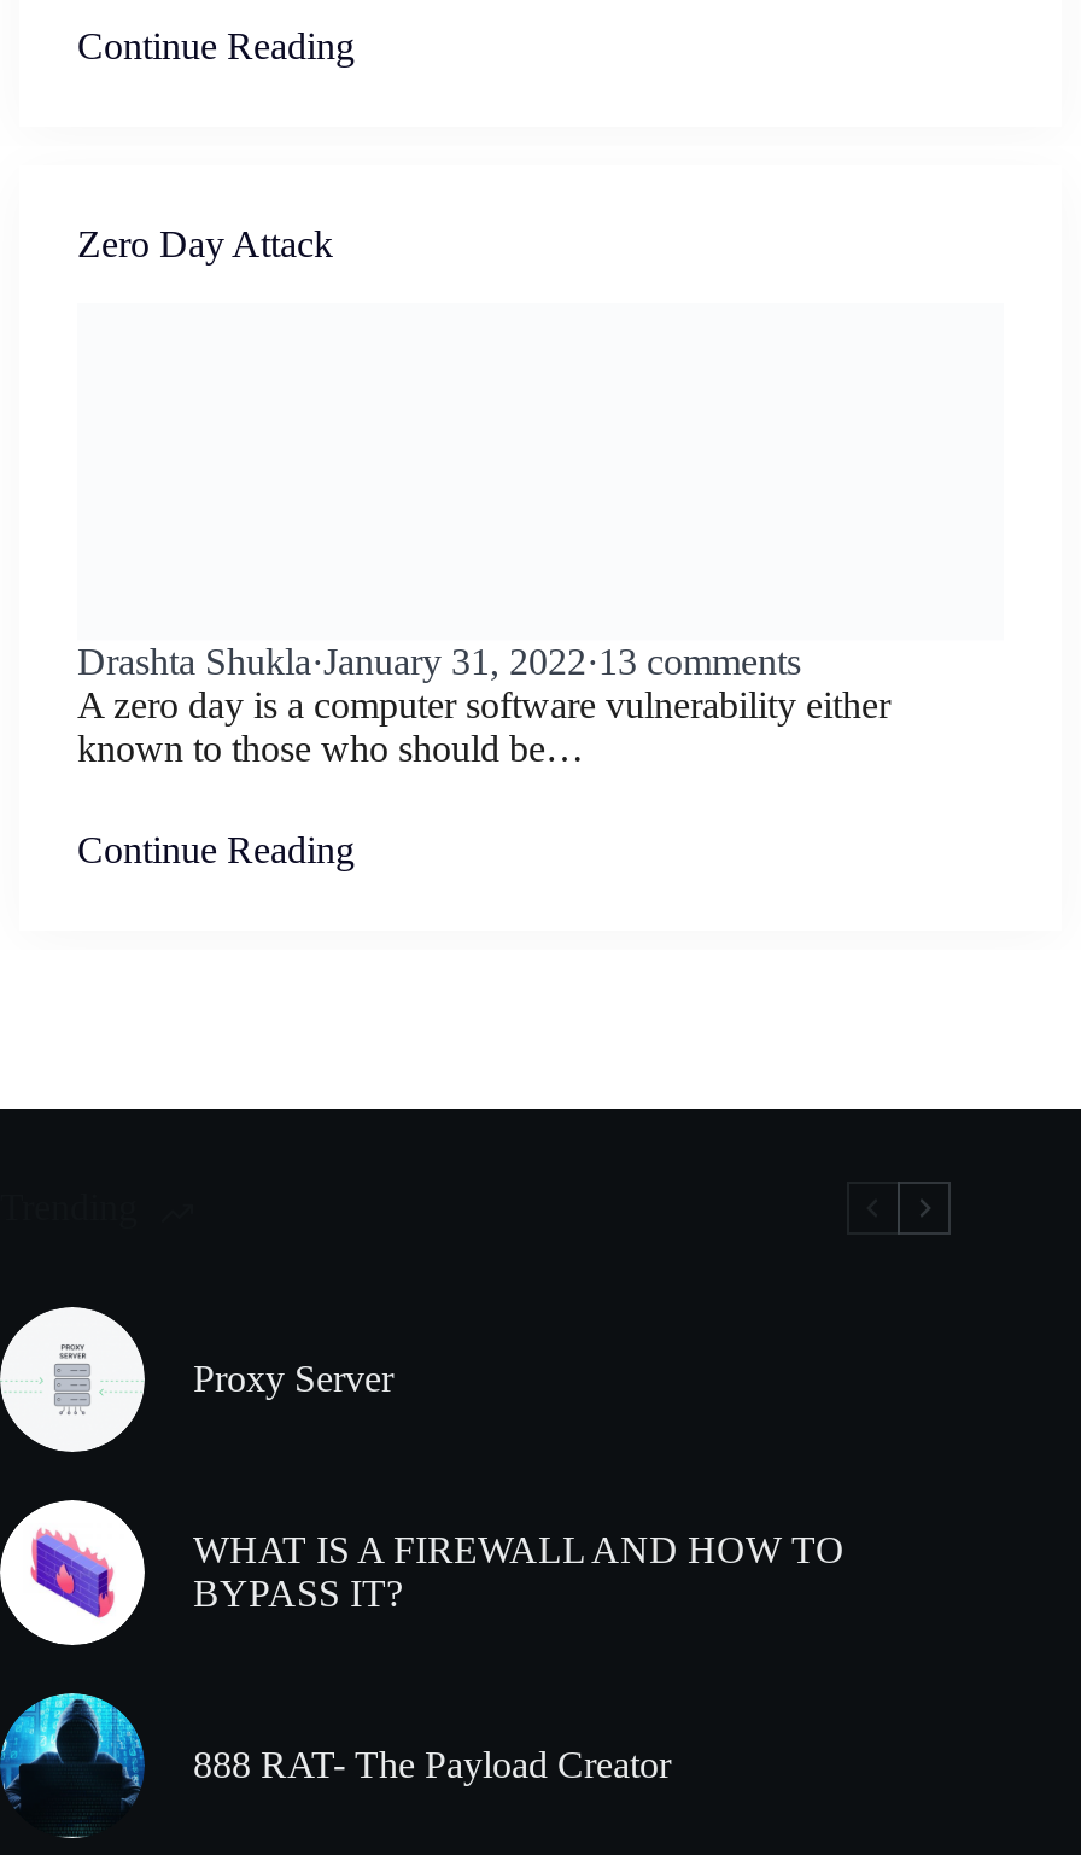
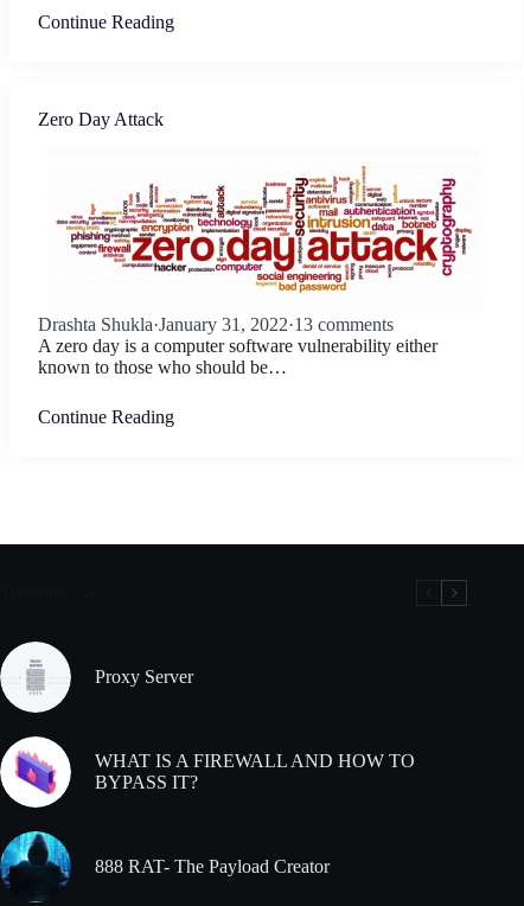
+ [image]
